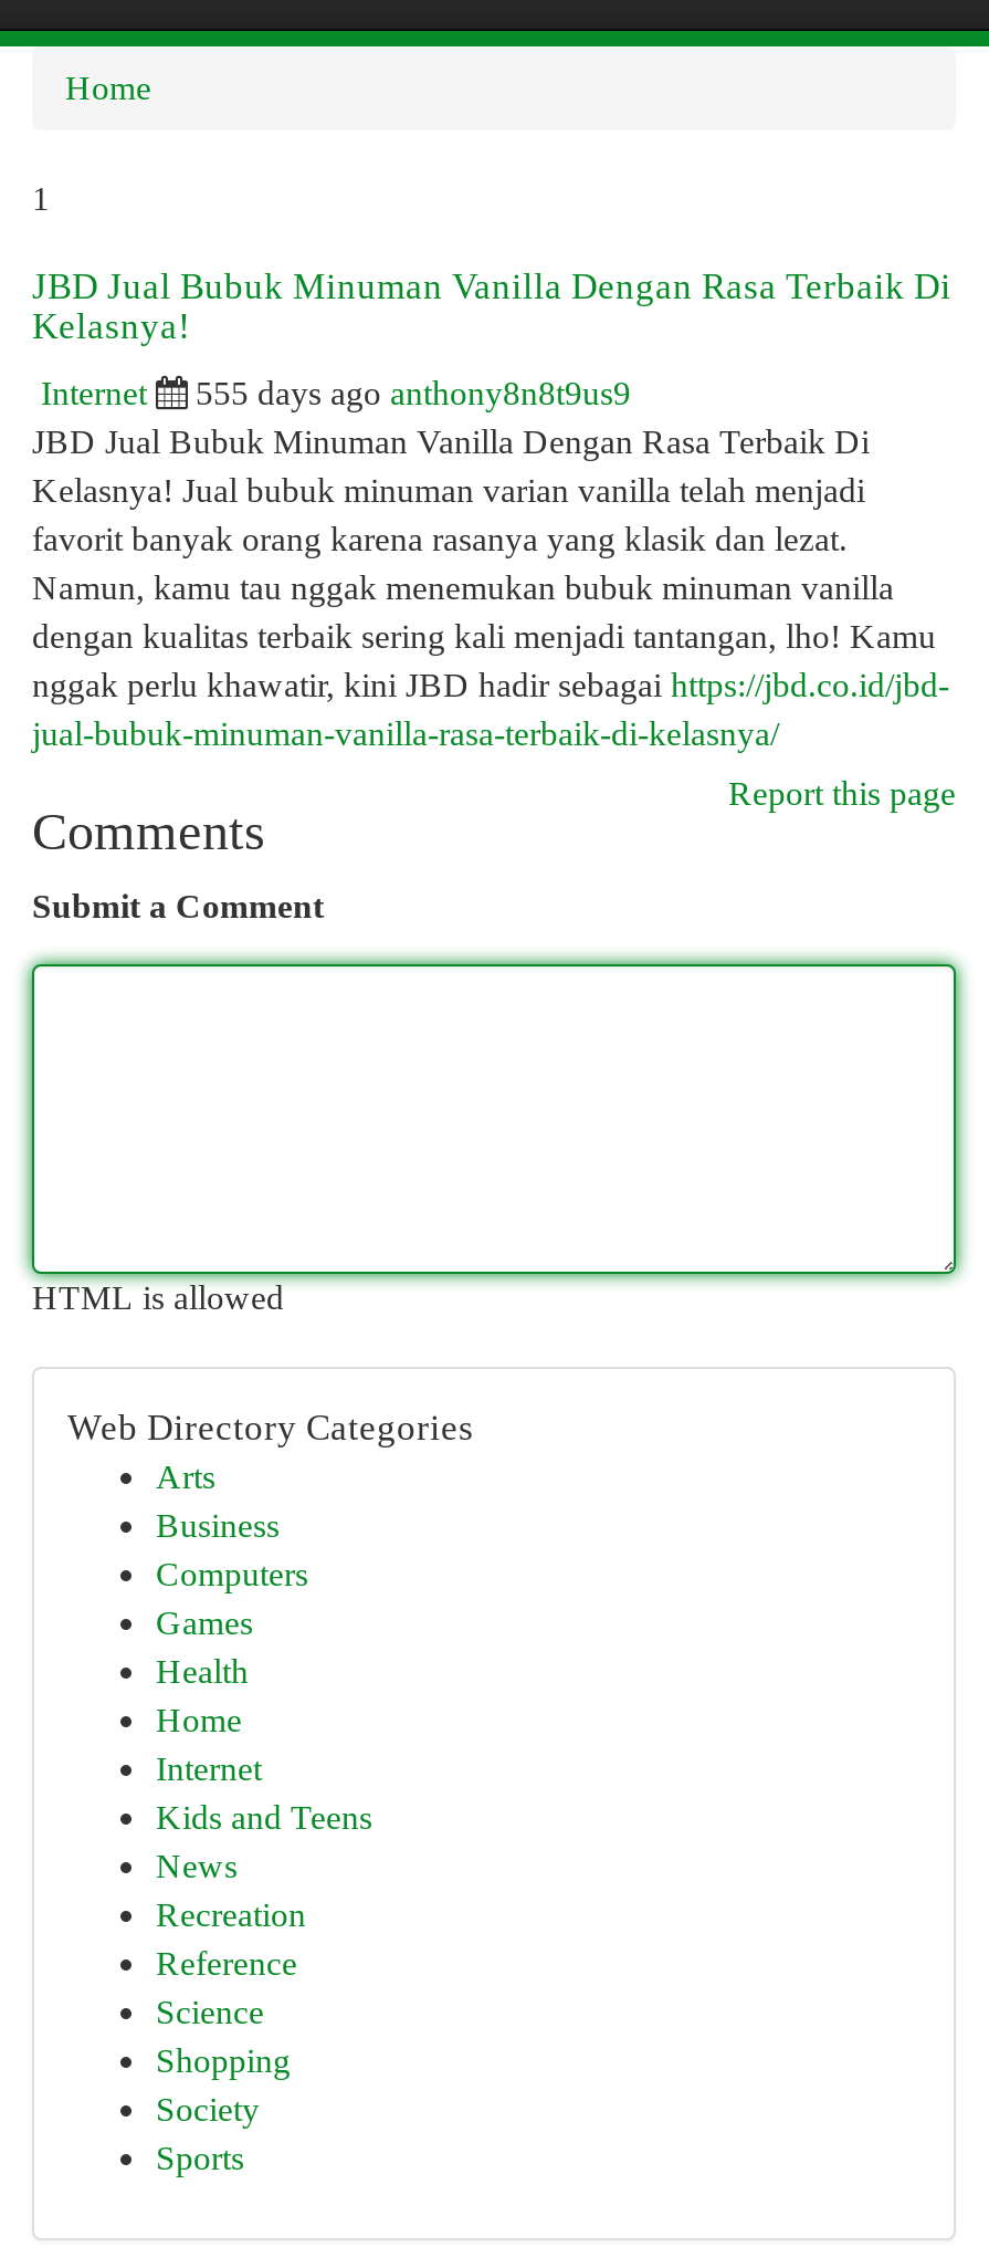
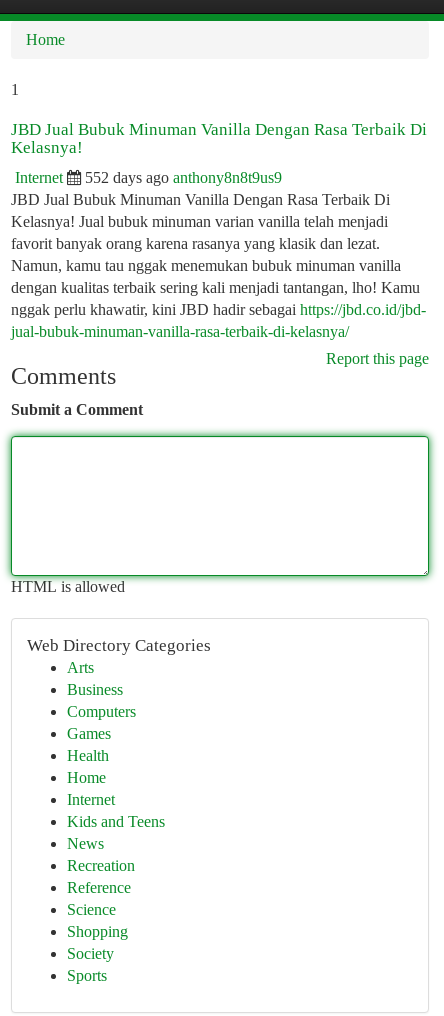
- 555 days ago anthony8n8t9us9
+ 552 days ago anthony8n8t9us9
